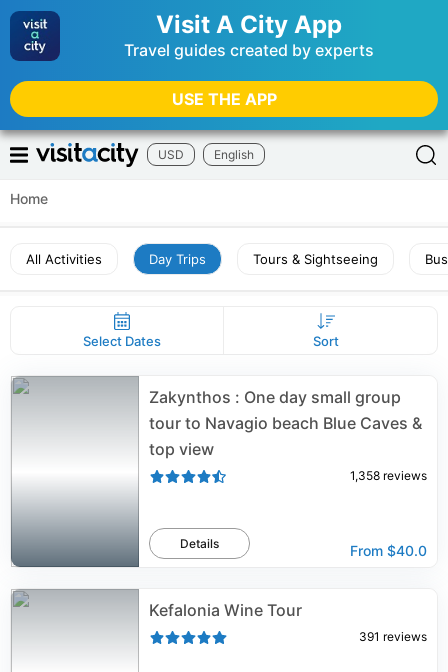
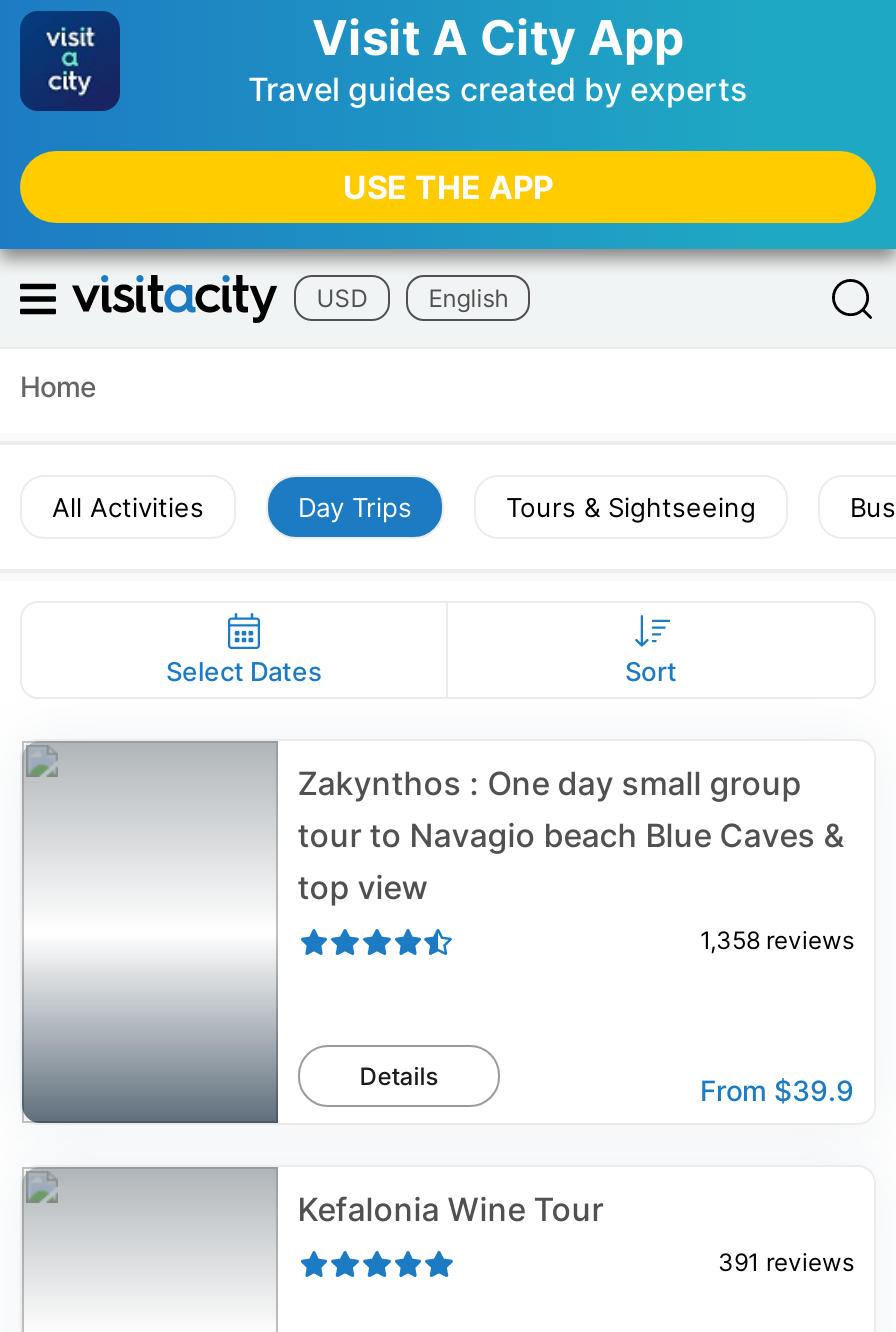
- From $40.0
+ From $39.9
